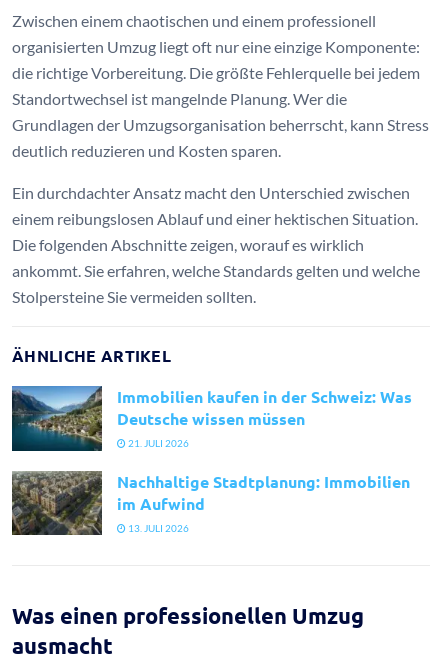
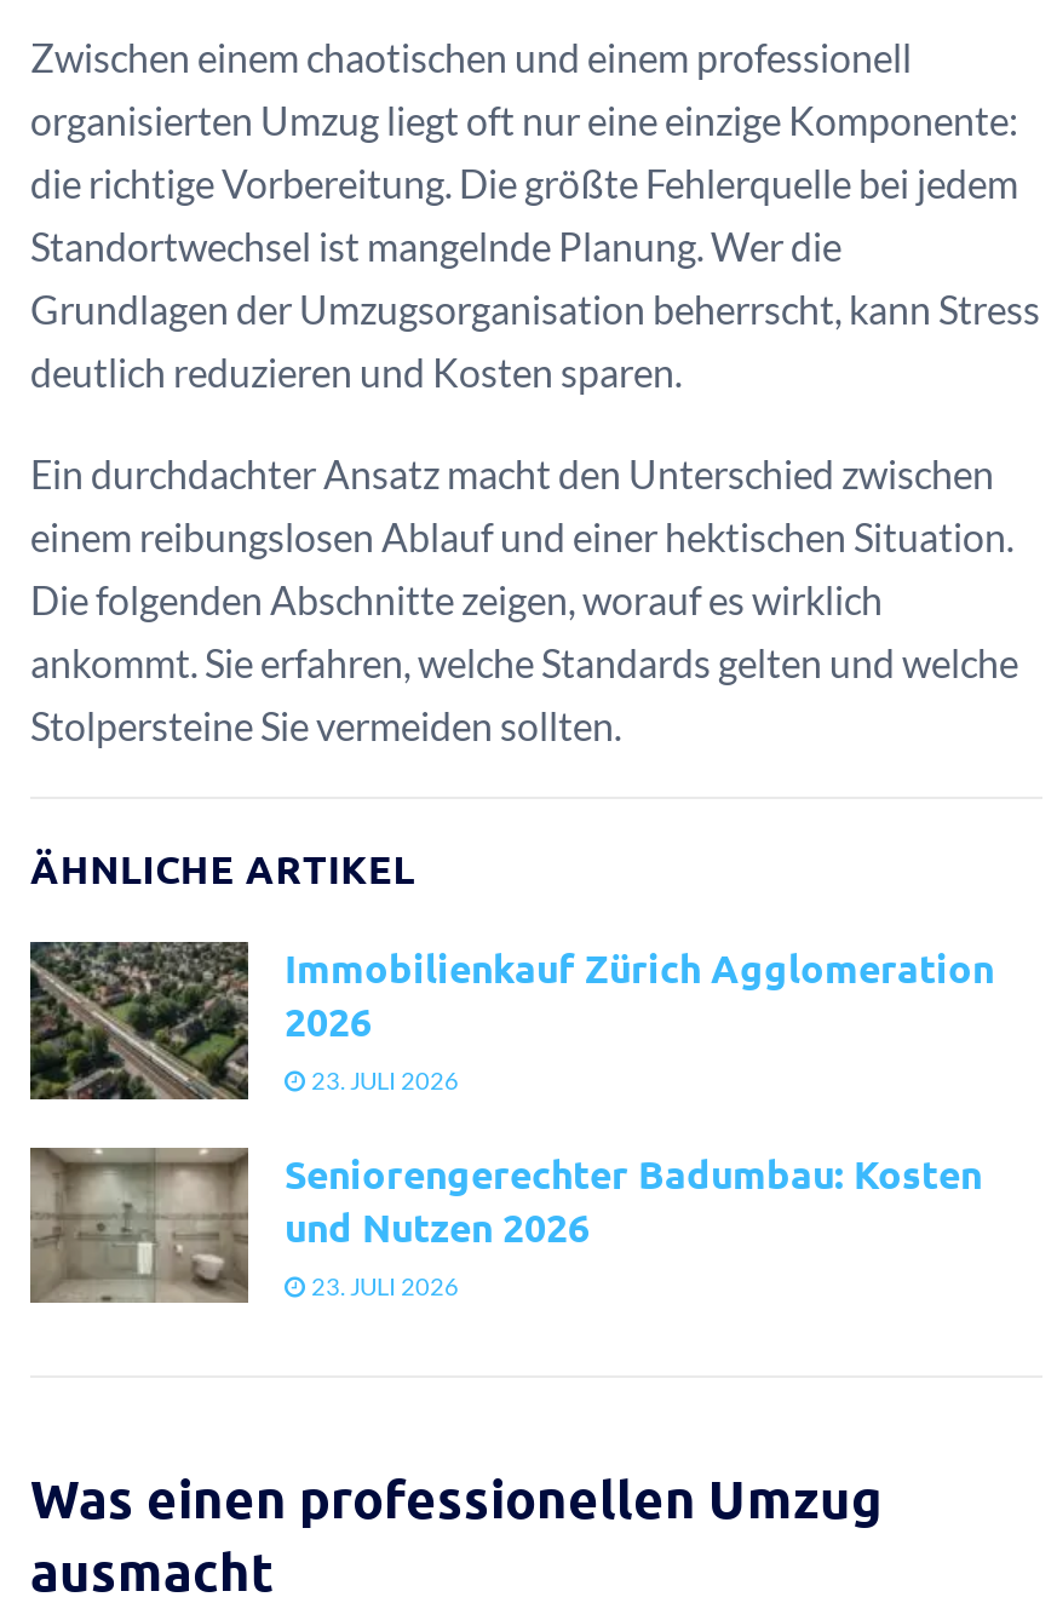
- [image]
- Immobilien kaufen in der Schweiz: Was
- Deutsche wissen müssen
- 21. JULI 2026
+ [image]
+ Immobilienkauf Zürich Agglomeration
+ 2026
+ 23. JULI 2026

- [image]
- Nachhaltige Stadtplanung: Immobilien
- im Aufwind
- 13. JULI 2026
+ [image]
+ Seniorengerechter Badumbau: Kosten
+ und Nutzen 2026
+ 23. JULI 2026
